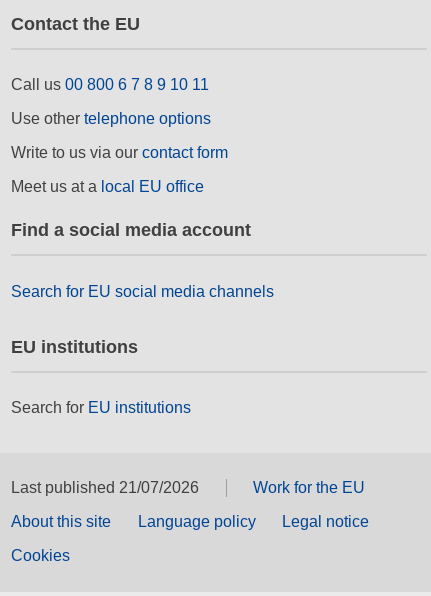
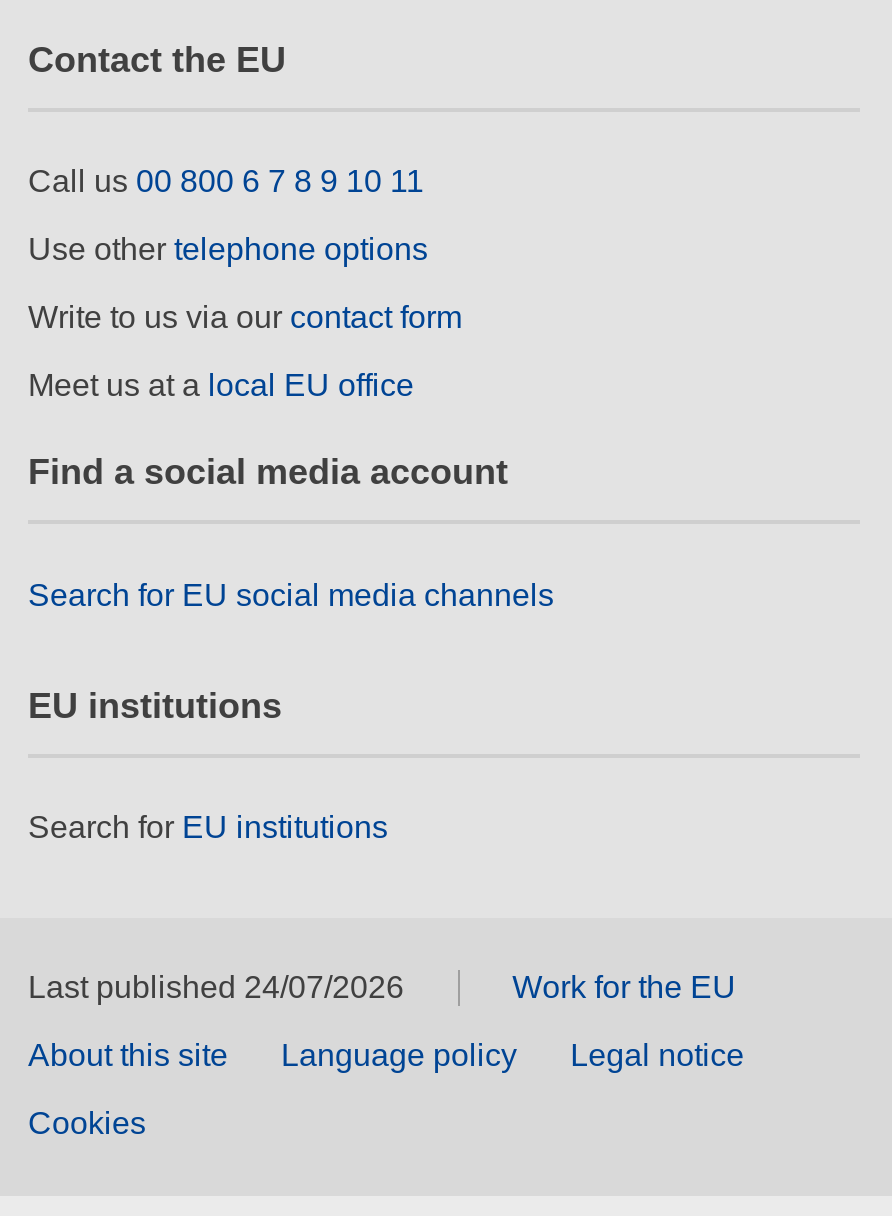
- Last published 21/07/2026
+ Last published 24/07/2026
